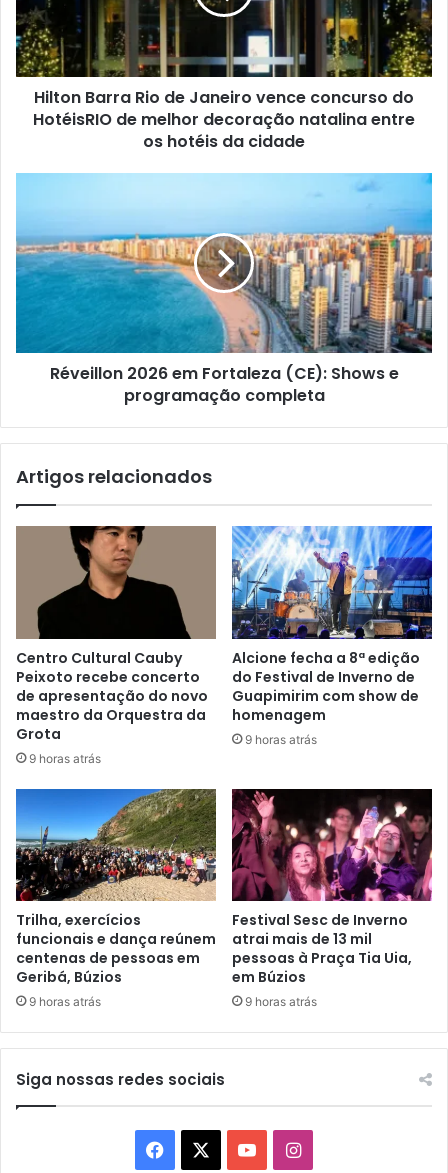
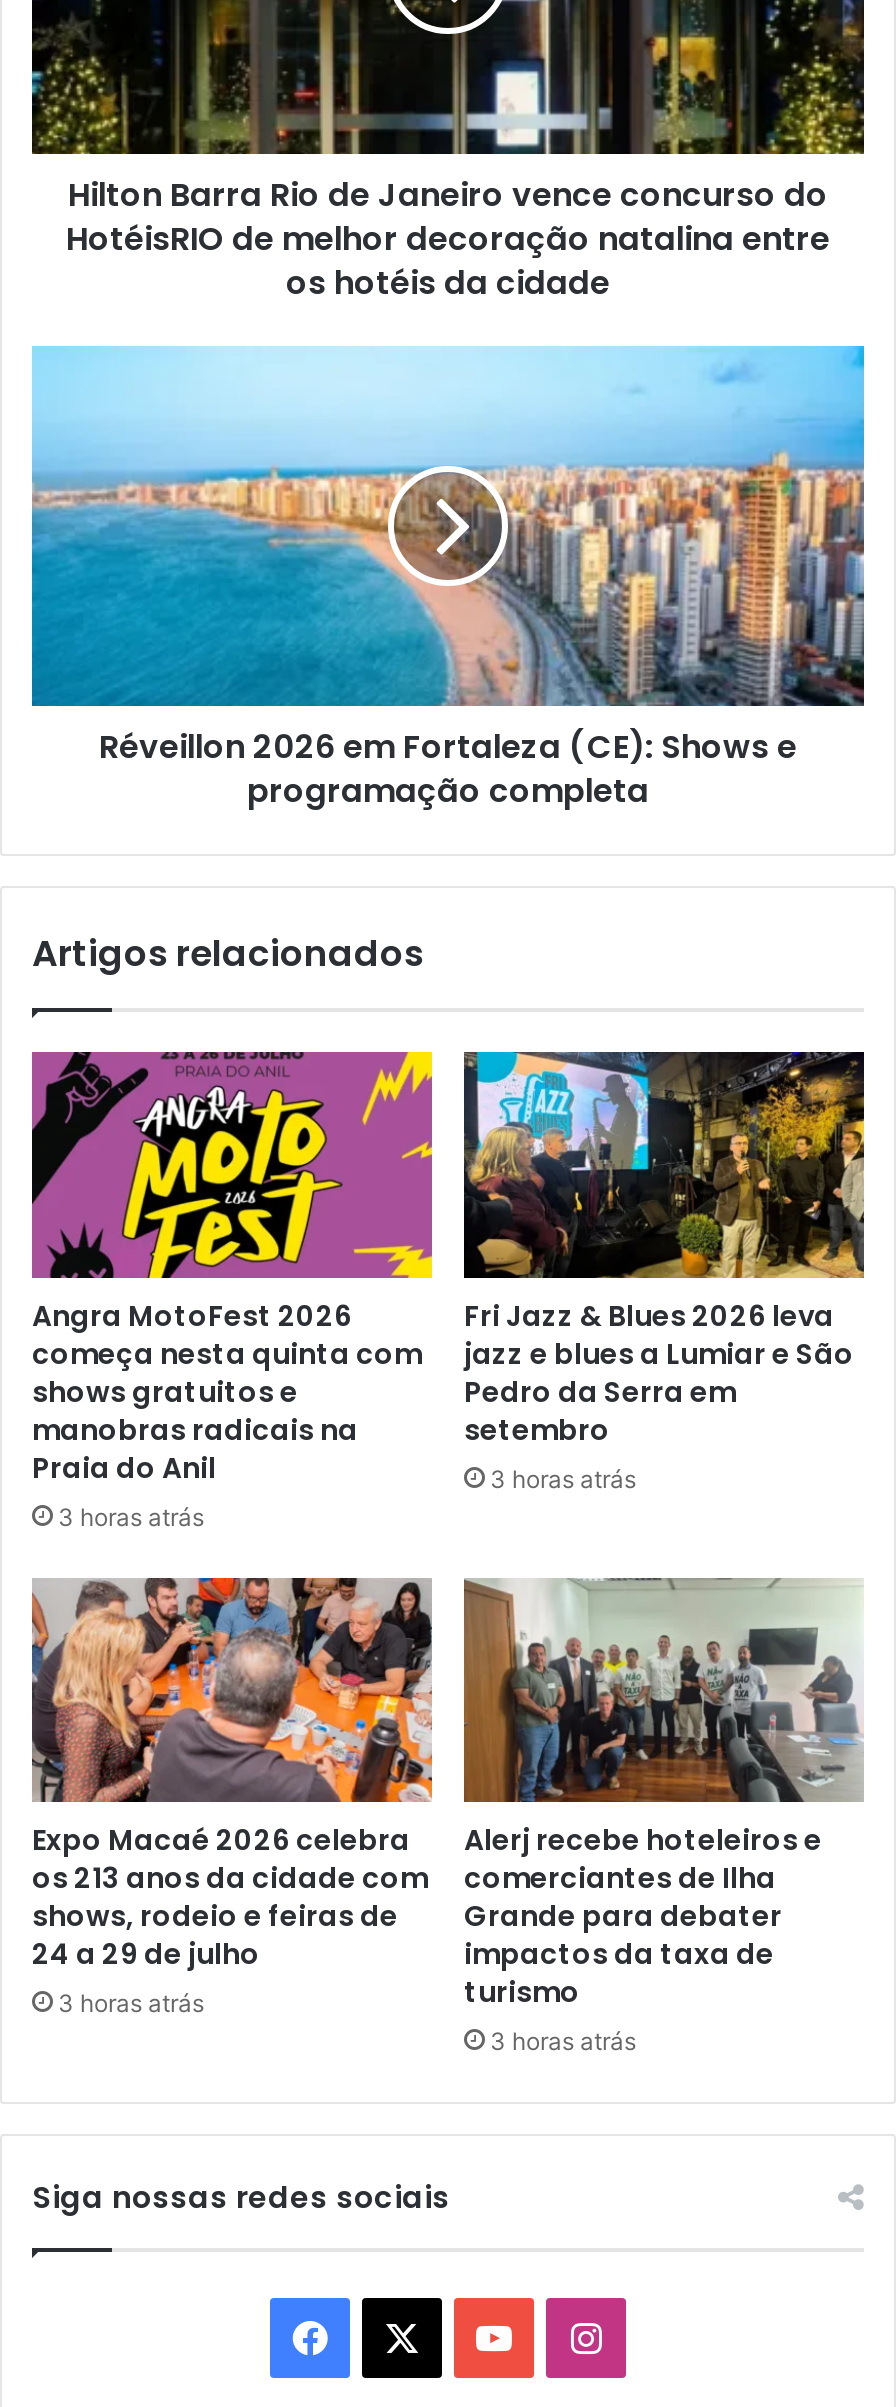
- [image]
- Centro Cultural Cauby
- Peixoto recebe concerto
- de apresentação do novo
- maestro da Orquestra da
- Grota
- 9 horas atrás
+ [image]
+ Angra MotoFest 2026
+ começa nesta quinta com
+ shows gratuitos e
+ manobras radicais na
+ Praia do Anil
+ 3 horas atrás

- [image]
- Alcione fecha a 8ª edição
- do Festival de Inverno de
- Guapimirim com show de
- homenagem
- 9 horas atrás
+ [image]
+ Fri Jazz & Blues 2026 leva
+ jazz e blues a Lumiar e São
+ Pedro da Serra em
+ setembro
+ 3 horas atrás

- [image]
- Trilha, exercícios
- funcionais e dança reúnem
- centenas de pessoas em
- Geribá, Búzios
- 9 horas atrás
+ [image]
+ Expo Macaé 2026 celebra
+ os 213 anos da cidade com
+ shows, rodeio e feiras de
+ 24 a 29 de julho
+ 3 horas atrás

- [image]
- Festival Sesc de Inverno
- atrai mais de 13 mil
- pessoas à Praça Tia Uia,
- em Búzios
- 9 horas atrás
+ [image]
+ Alerj recebe hoteleiros e
+ comerciantes de Ilha
+ Grande para debater
+ impactos da taxa de
+ turismo
+ 3 horas atrás
